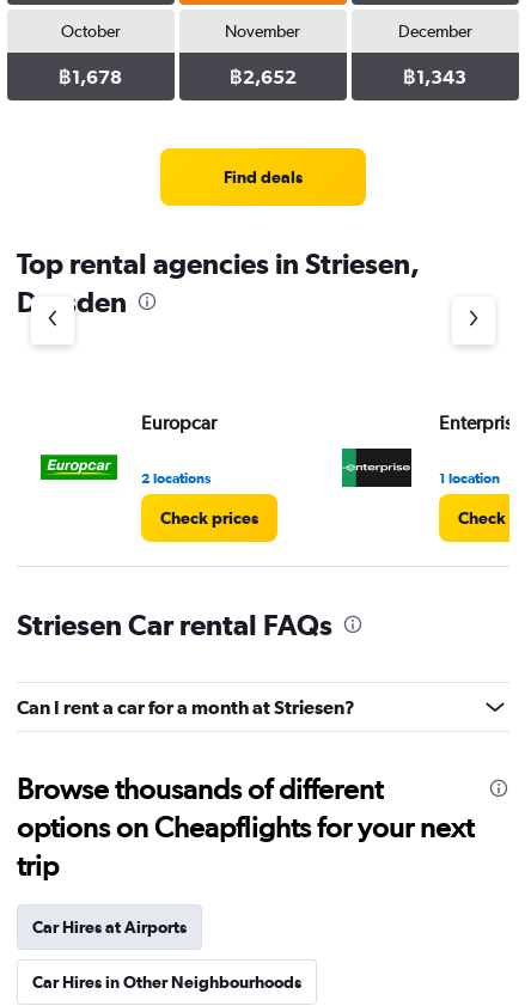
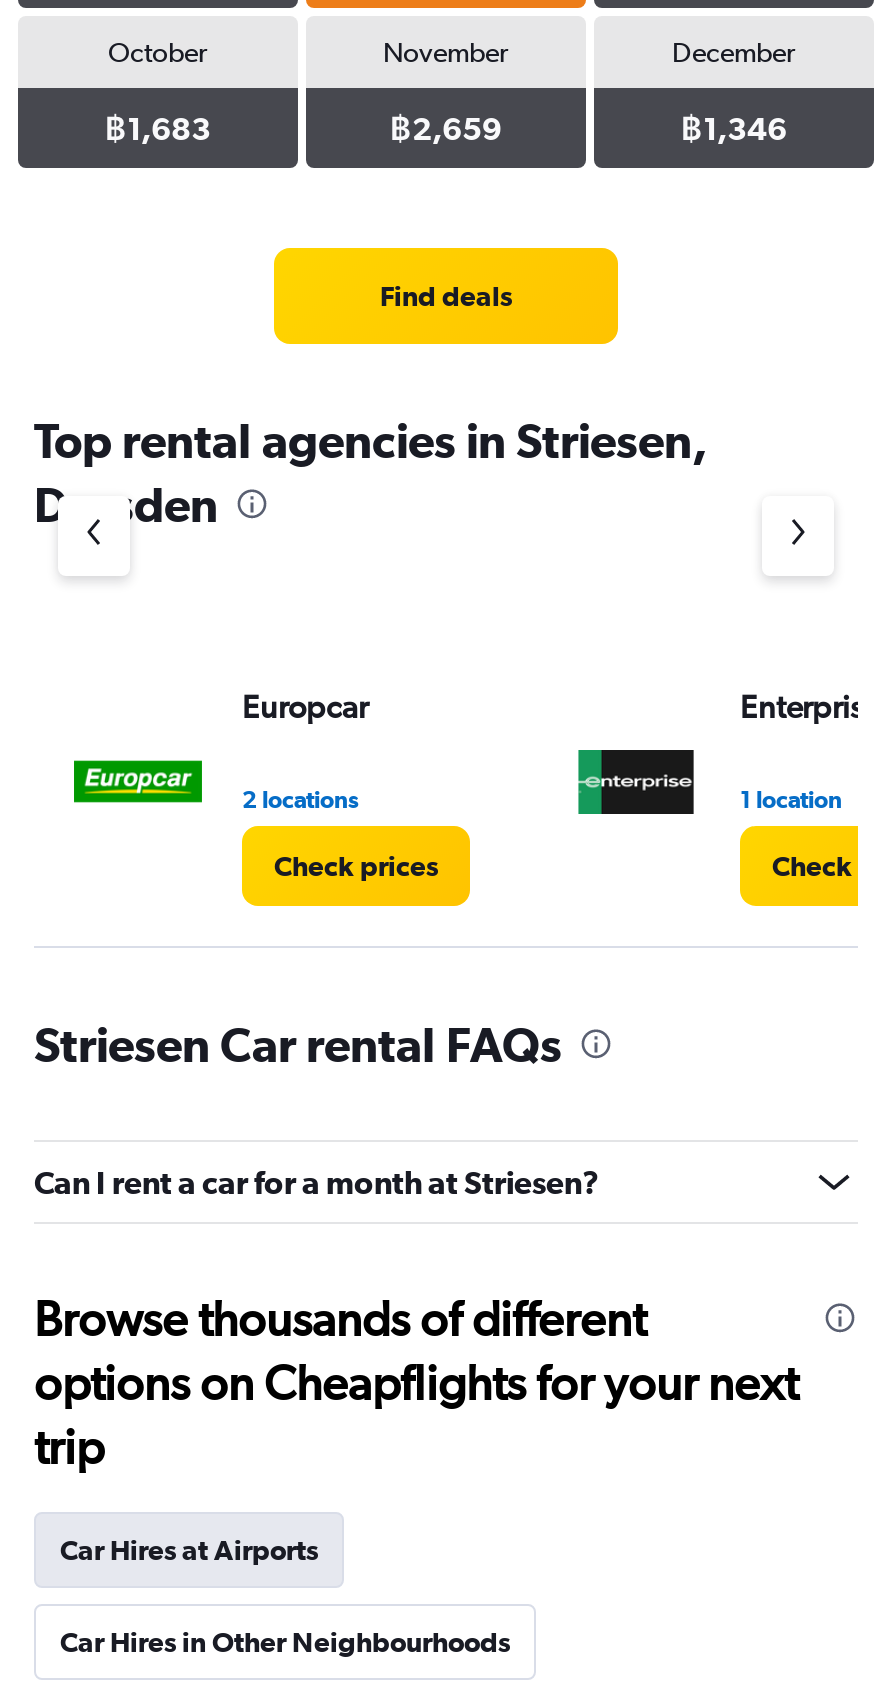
- ฿1,678
+ ฿1,683

- ฿2,652
+ ฿2,659

- ฿1,343
+ ฿1,346
